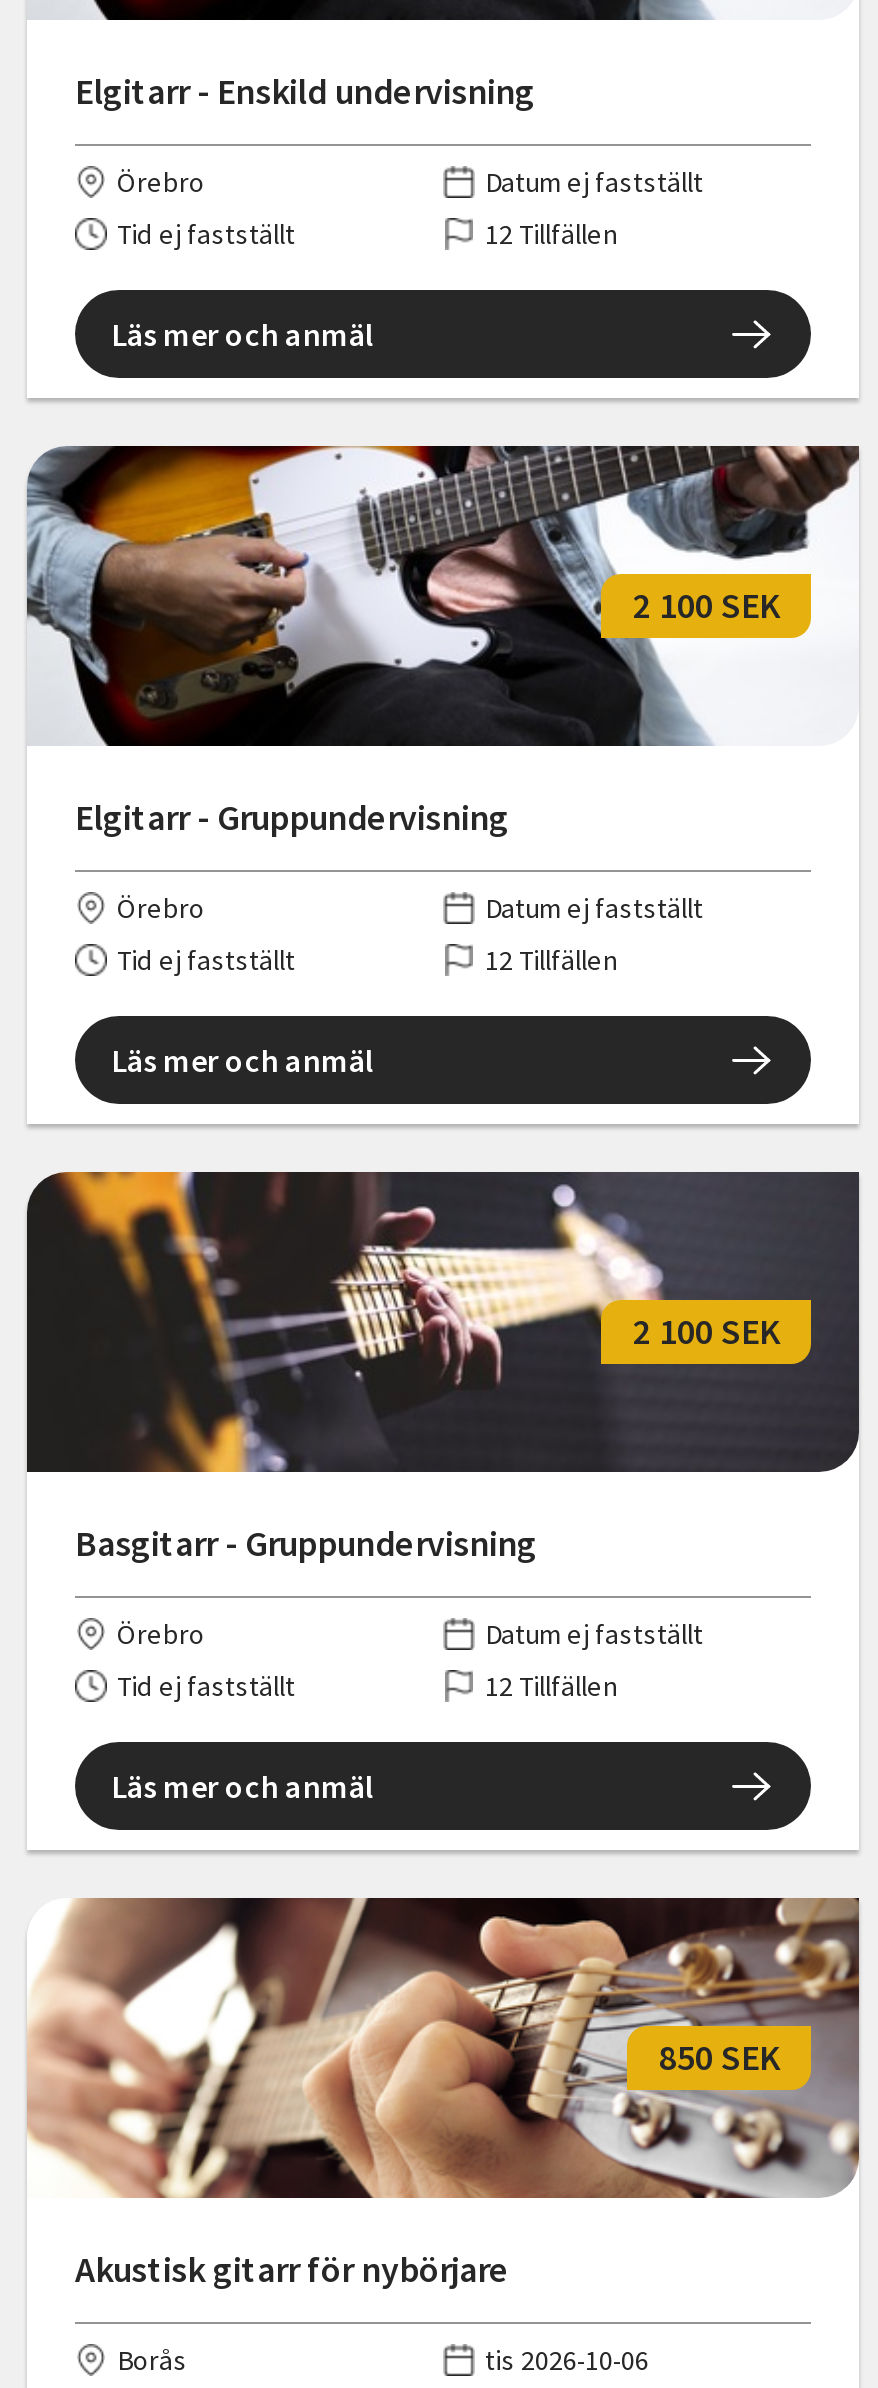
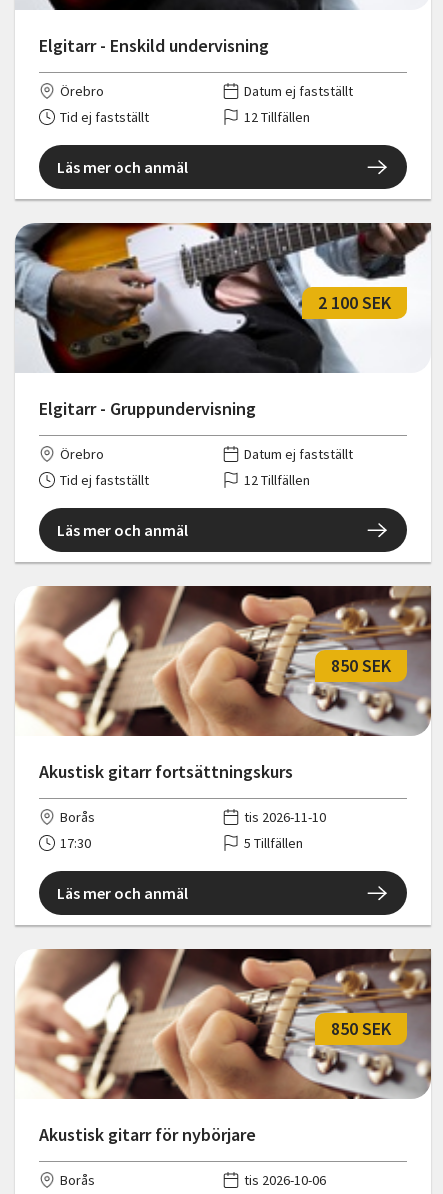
- [image]
- 2 100 SEK
+ [image]
+ 850 SEK

- Basgitarr - Gruppundervisning
+ Akustisk gitarr fortsättningskurs

- Örebro
- Datum ej fastställt
- Tid ej fastställt
- 12 Tillfällen
+ Borås
+ tis 2026-11-10
+ 17:30
+ 5 Tillfällen
